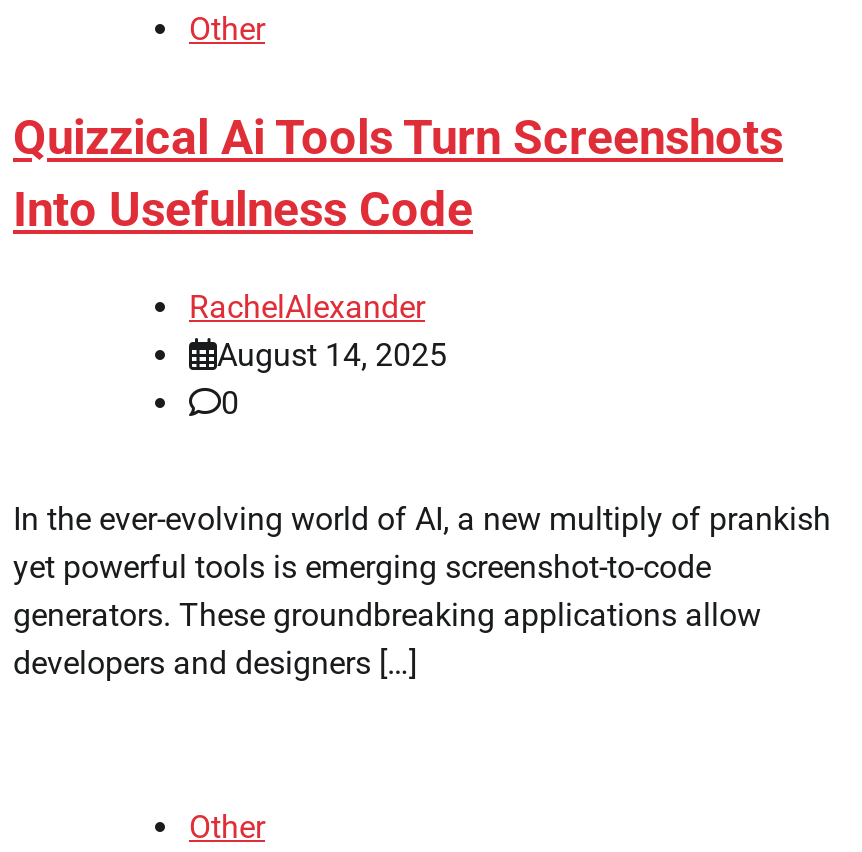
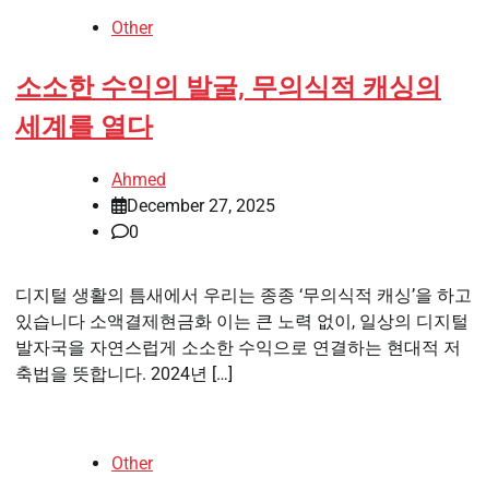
- Quizzical Ai Tools Turn Screenshots
- Into Usefulness Code
+ 소소한 수익의 발굴, 무의식적 캐싱의
+ 세계를 열다

- RachelAlexander
- August 14, 2025
+ Ahmed
+ December 27, 2025

- In the ever-evolving world of AI, a new multiply of prankish
- yet powerful tools is emerging screenshot-to-code
- generators. These groundbreaking applications allow
- developers and designers […]
+ 디지털 생활의 틈새에서 우리는 종종 ‘무의식적 캐싱’을 하고
+ 있습니다 소액결제현금화 이는 큰 노력 없이, 일상의 디지털
+ 발자국을 자연스럽게 소소한 수익으로 연결하는 현대적 저
+ 축법을 뜻합니다. 2024년 […]
